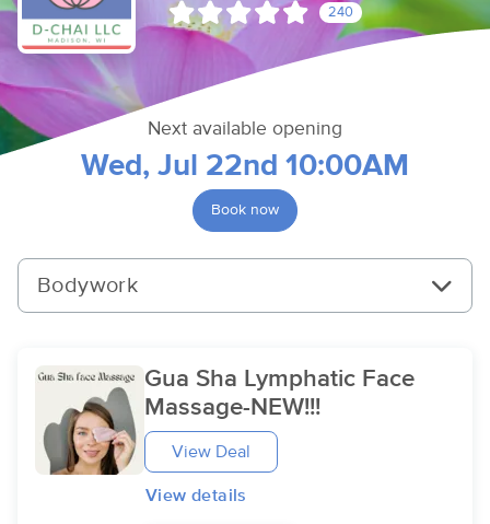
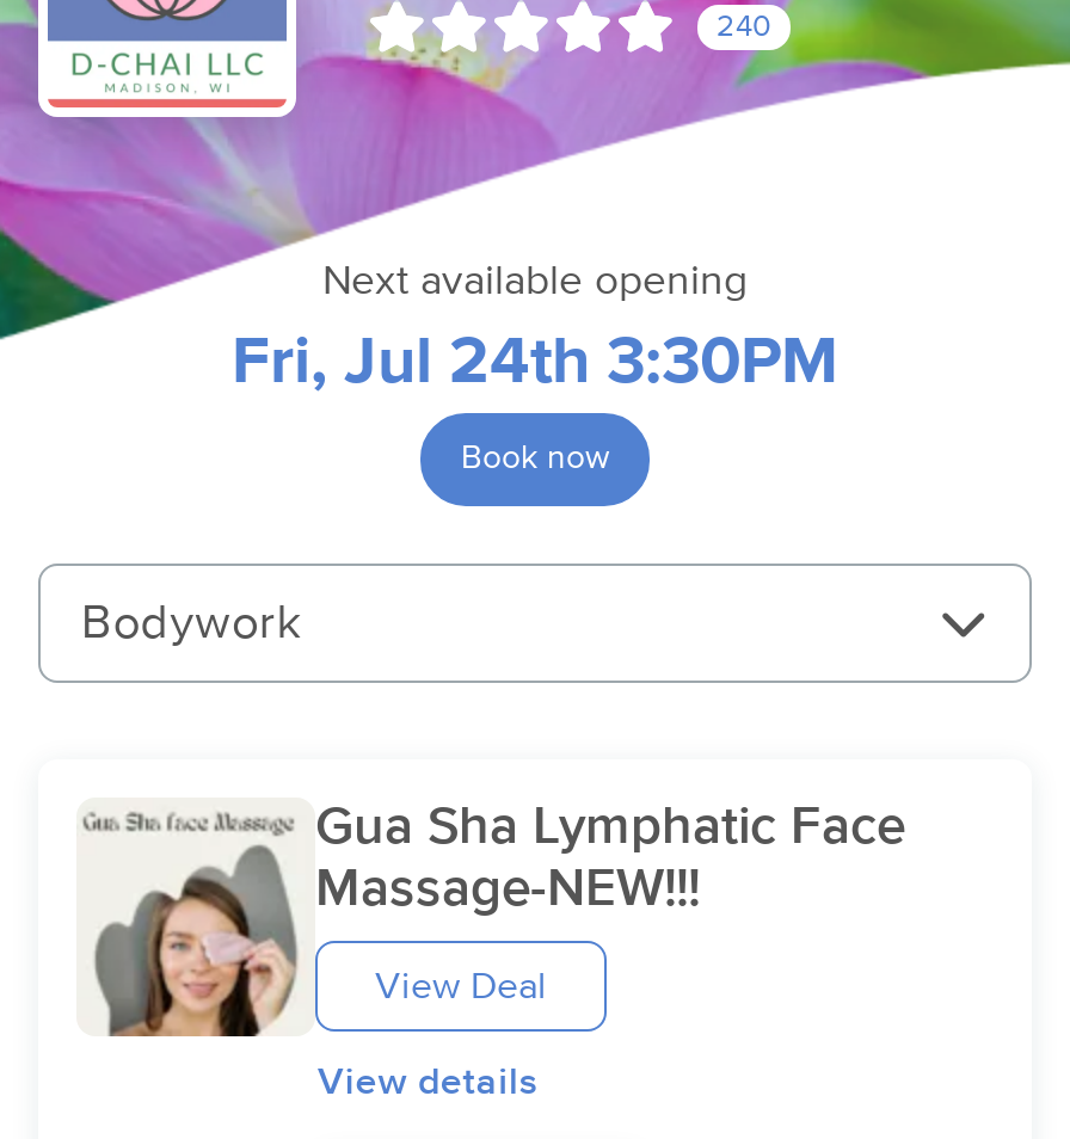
- Wed, Jul 22nd 10:00AM
+ Fri, Jul 24th 3:30PM
